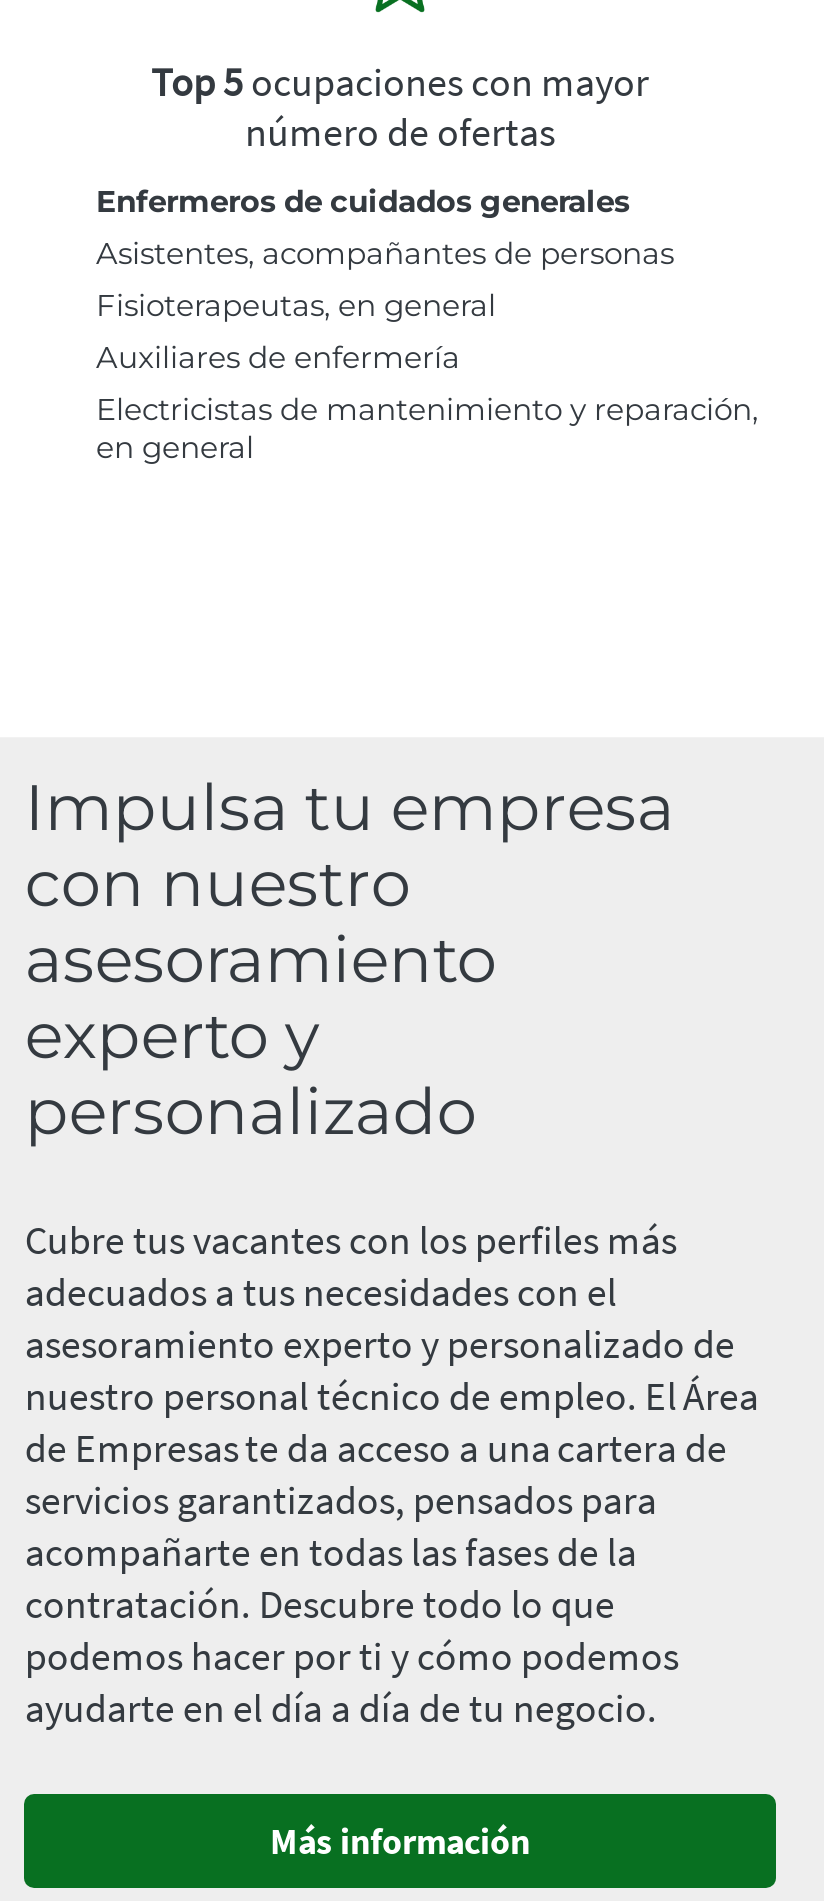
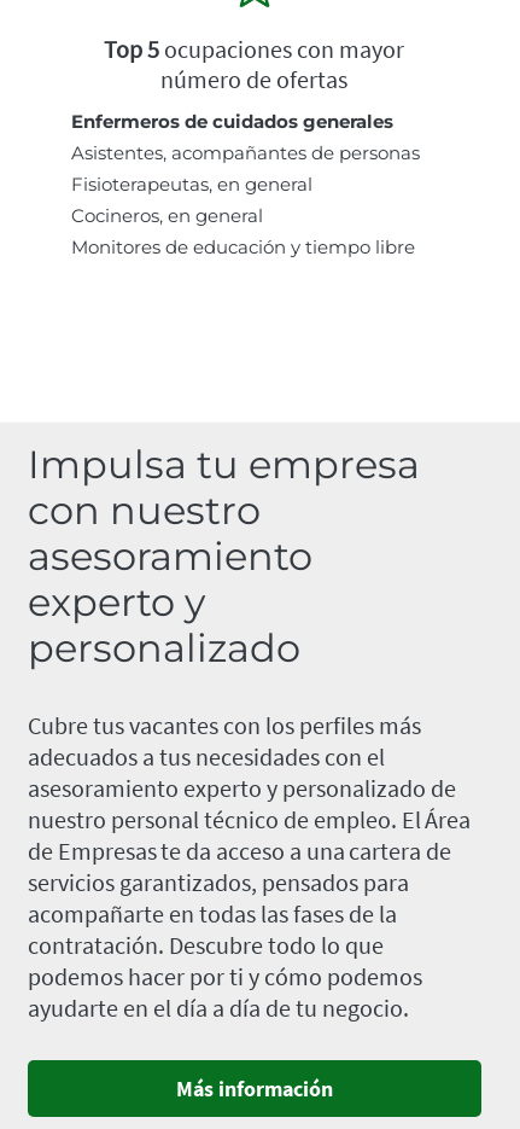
- Auxiliares de enfermería
- Electricistas de mantenimiento y reparación,
- en general
+ Cocineros, en general
+ Monitores de educación y tiempo libre
